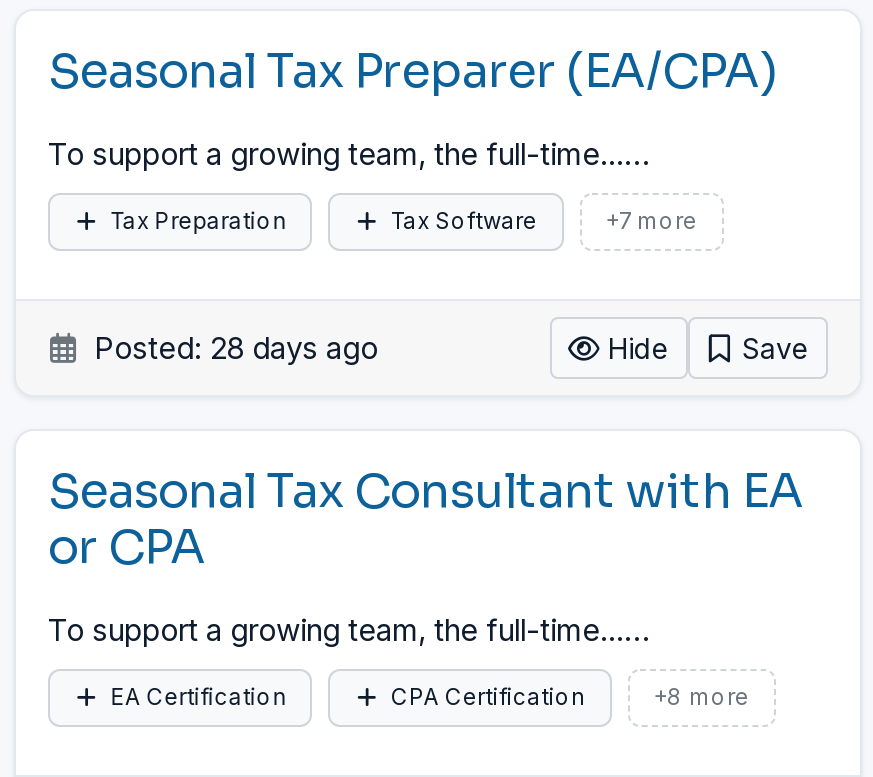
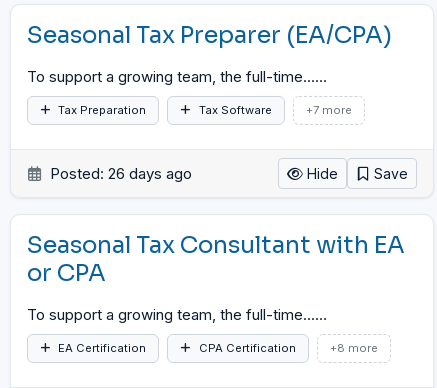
- Posted: 28 days ago
+ Posted: 26 days ago
